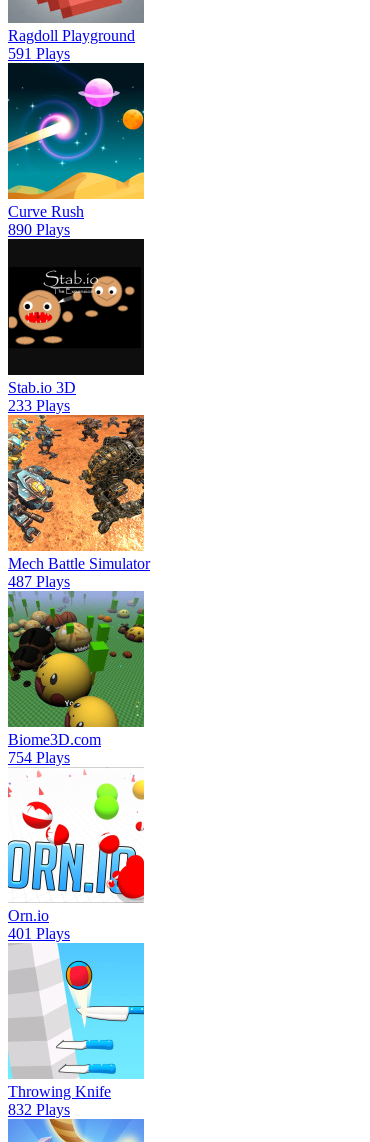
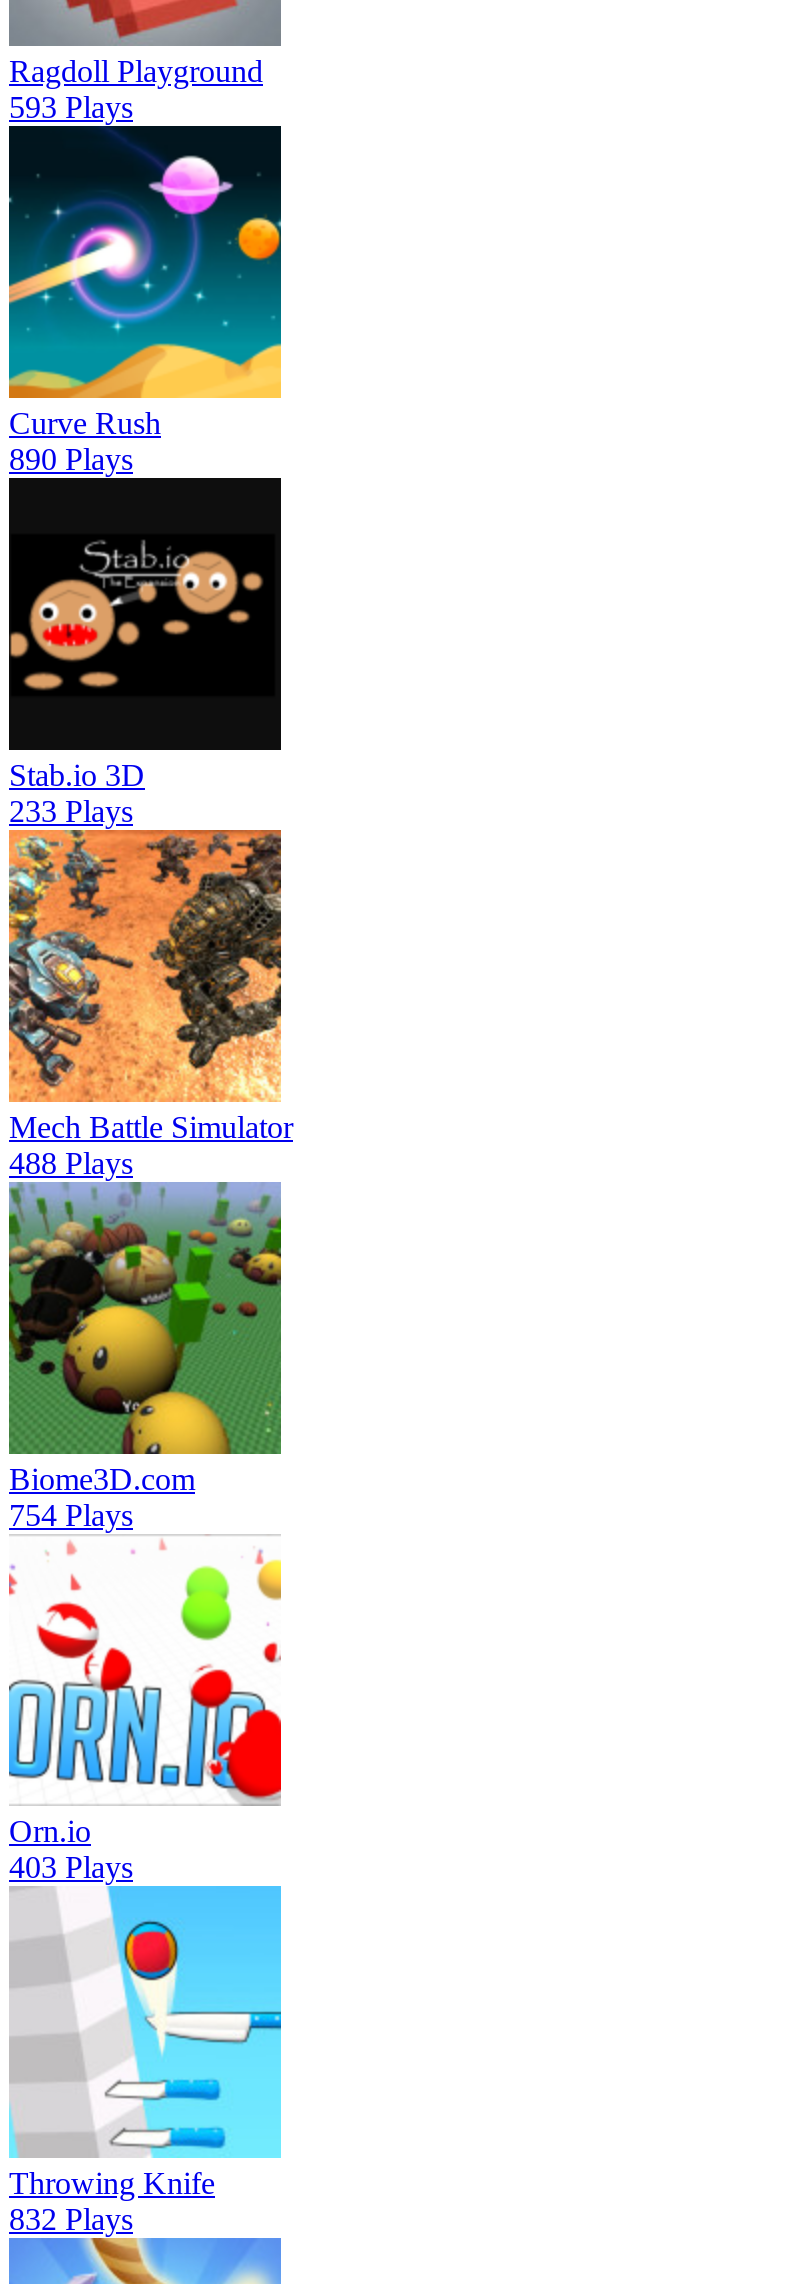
- 591 Plays
+ 593 Plays

- 487 Plays
+ 488 Plays

- 401 Plays
+ 403 Plays
